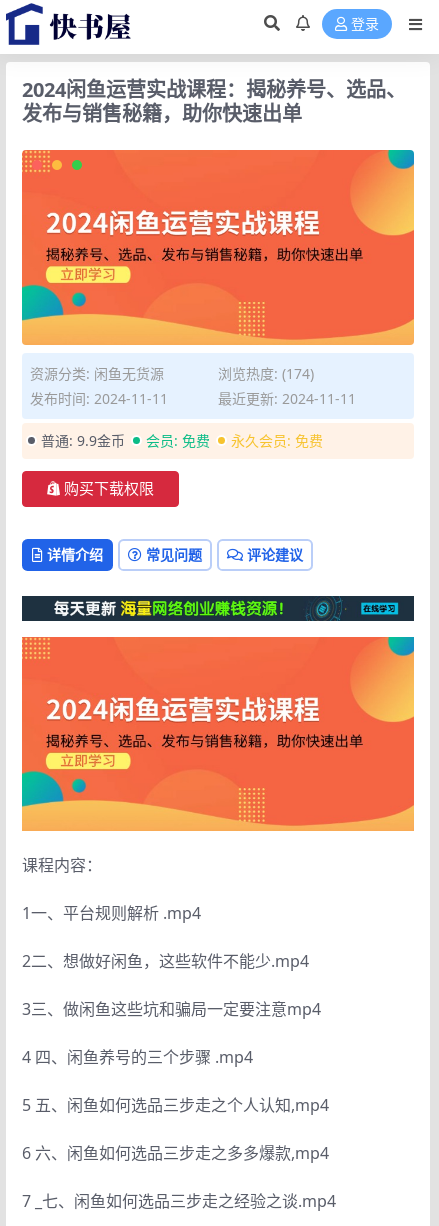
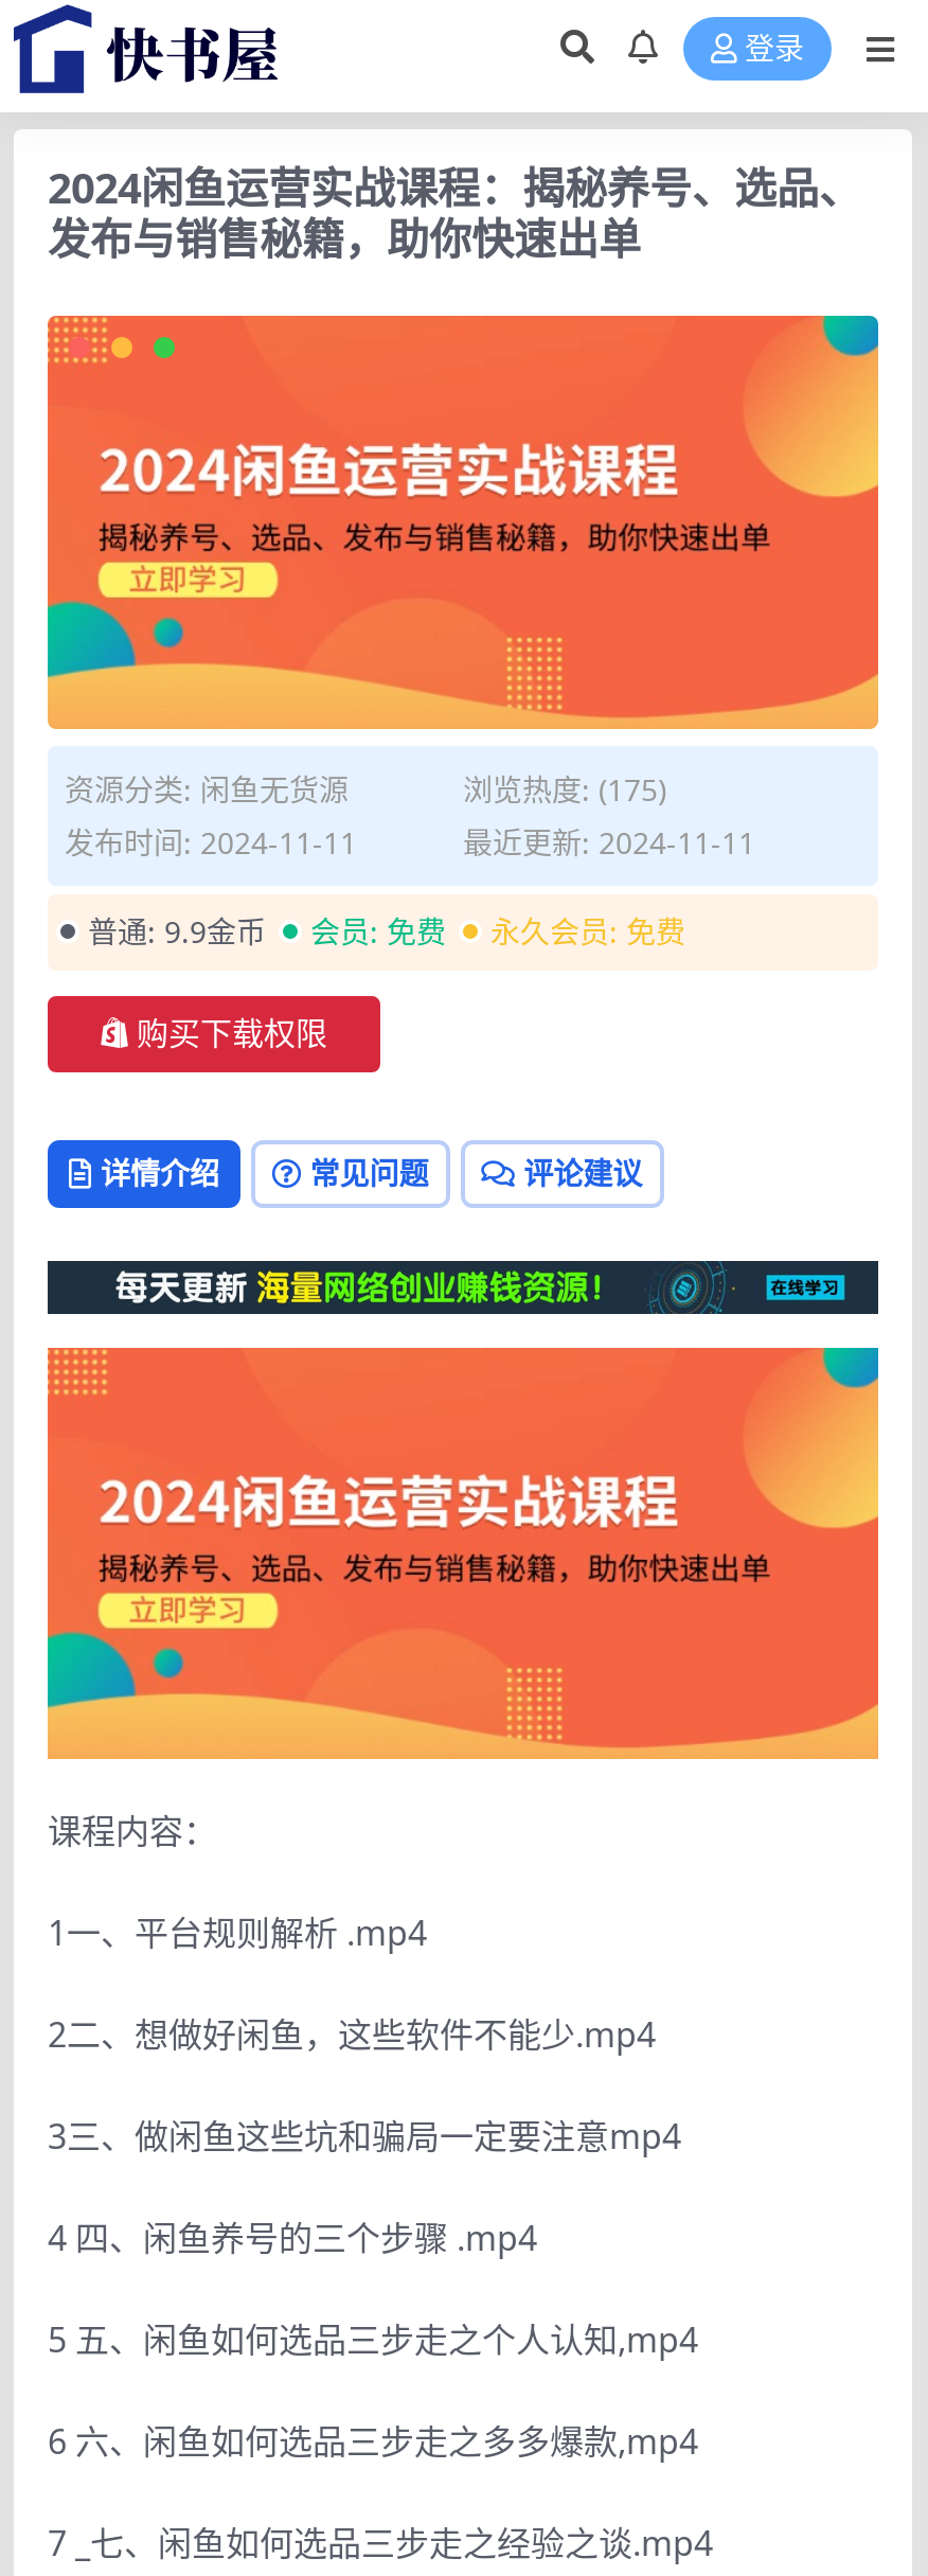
- 浏览热度: (174)
+ 浏览热度: (175)
